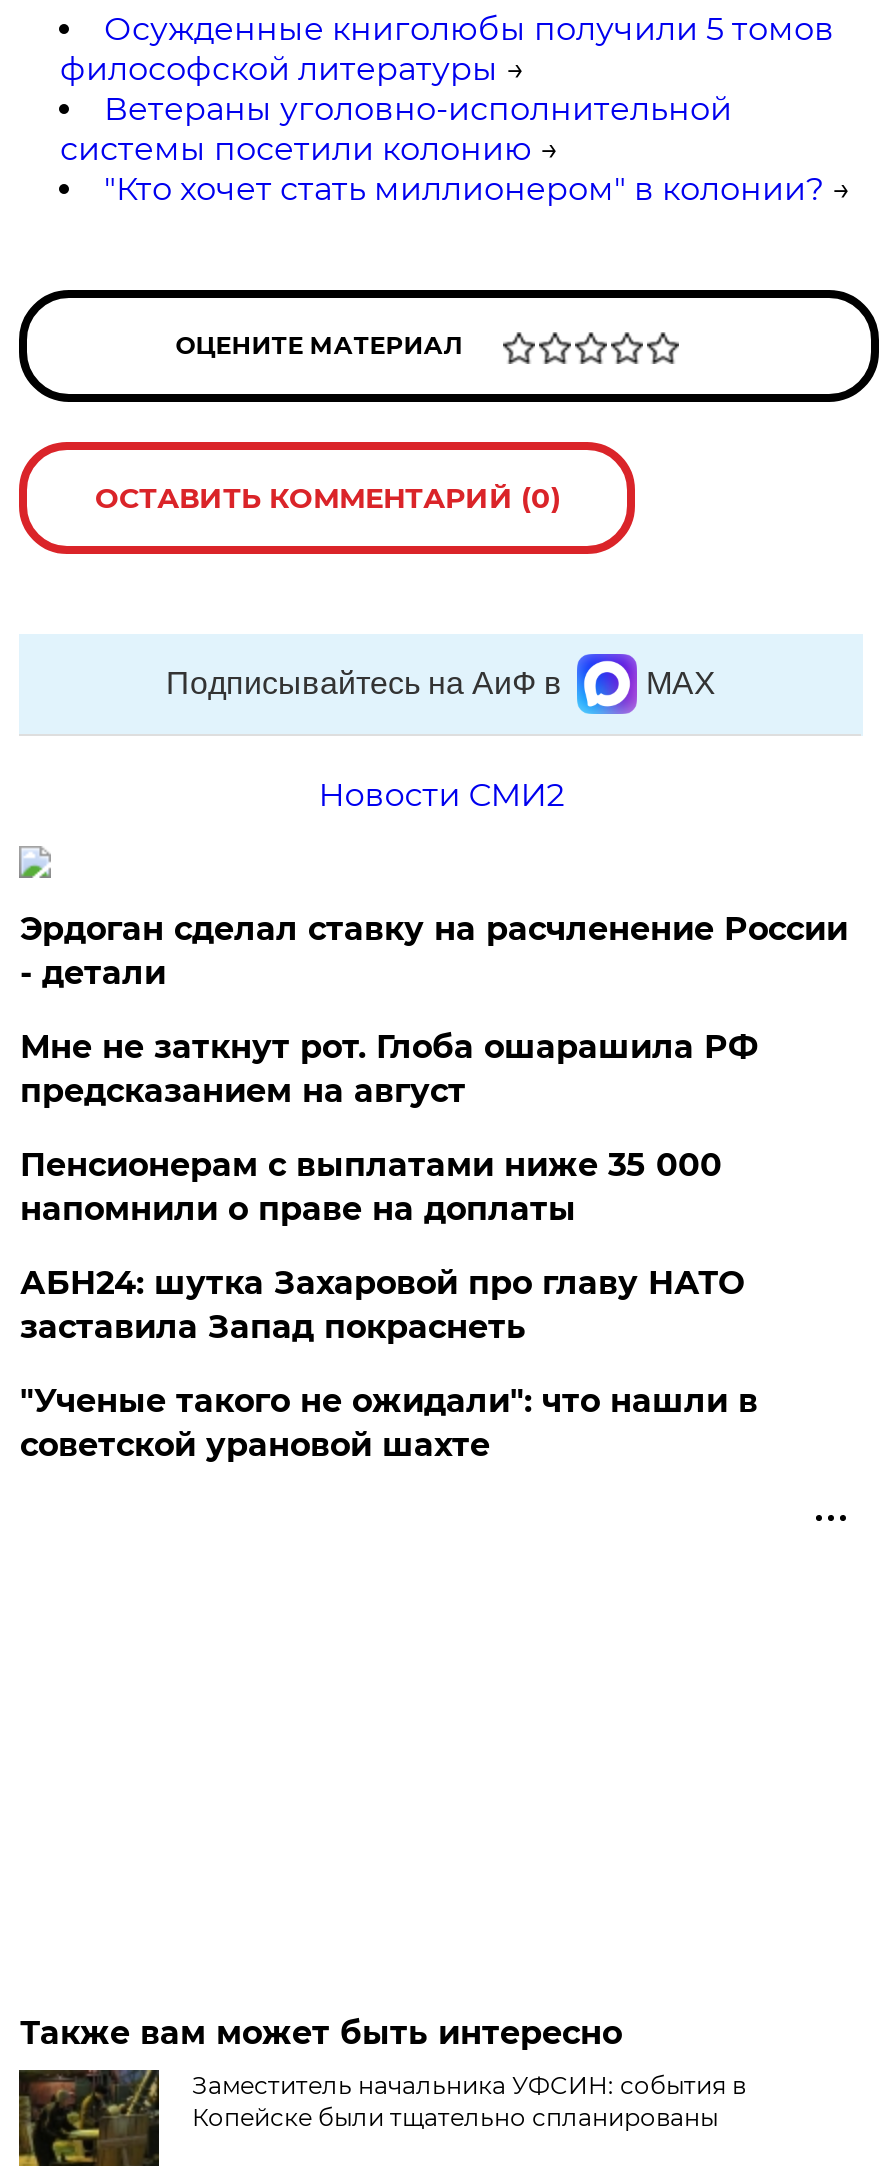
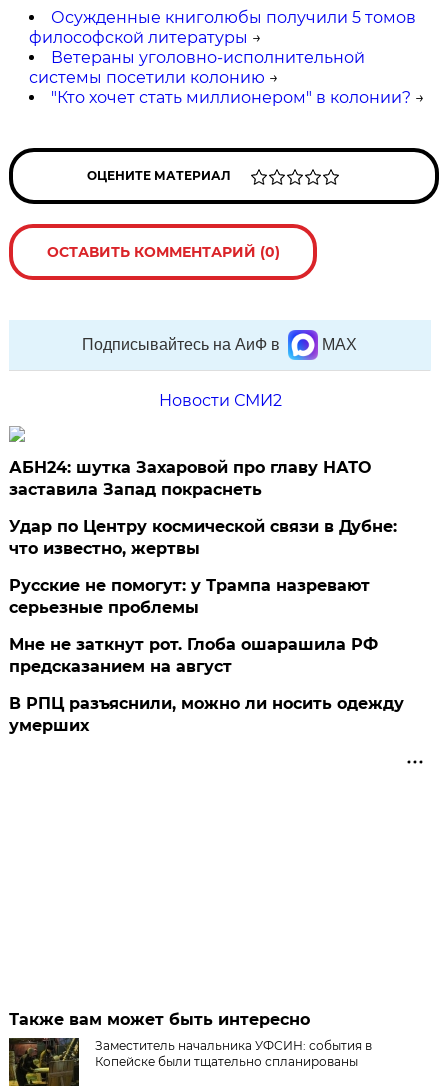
- Эрдоган сделал ставку на расчленение России
- - детали
- Пенсионерам с выплатами ниже 35 000
- напомнили о праве на доплаты

moved down: Мне не заткнут рот. Глоба ошарашила РФ | предсказанием на август

moved up: АБН24: шутка Захаровой про главу НАТО | заставила Запад покраснеть

- "Ученые такого не ожидали": что нашли в
- советской урановой шахте
+ Удар по Центру космической связи в Дубне:
+ что известно, жертвы
+ Русские не помогут: у Трампа назревают
+ серьезные проблемы
+ В РПЦ разъяснили, можно ли носить одежду
+ умерших
